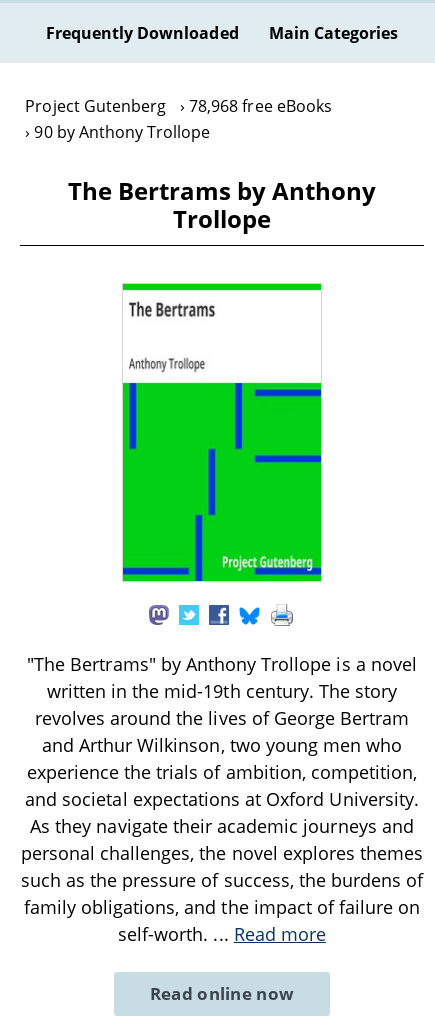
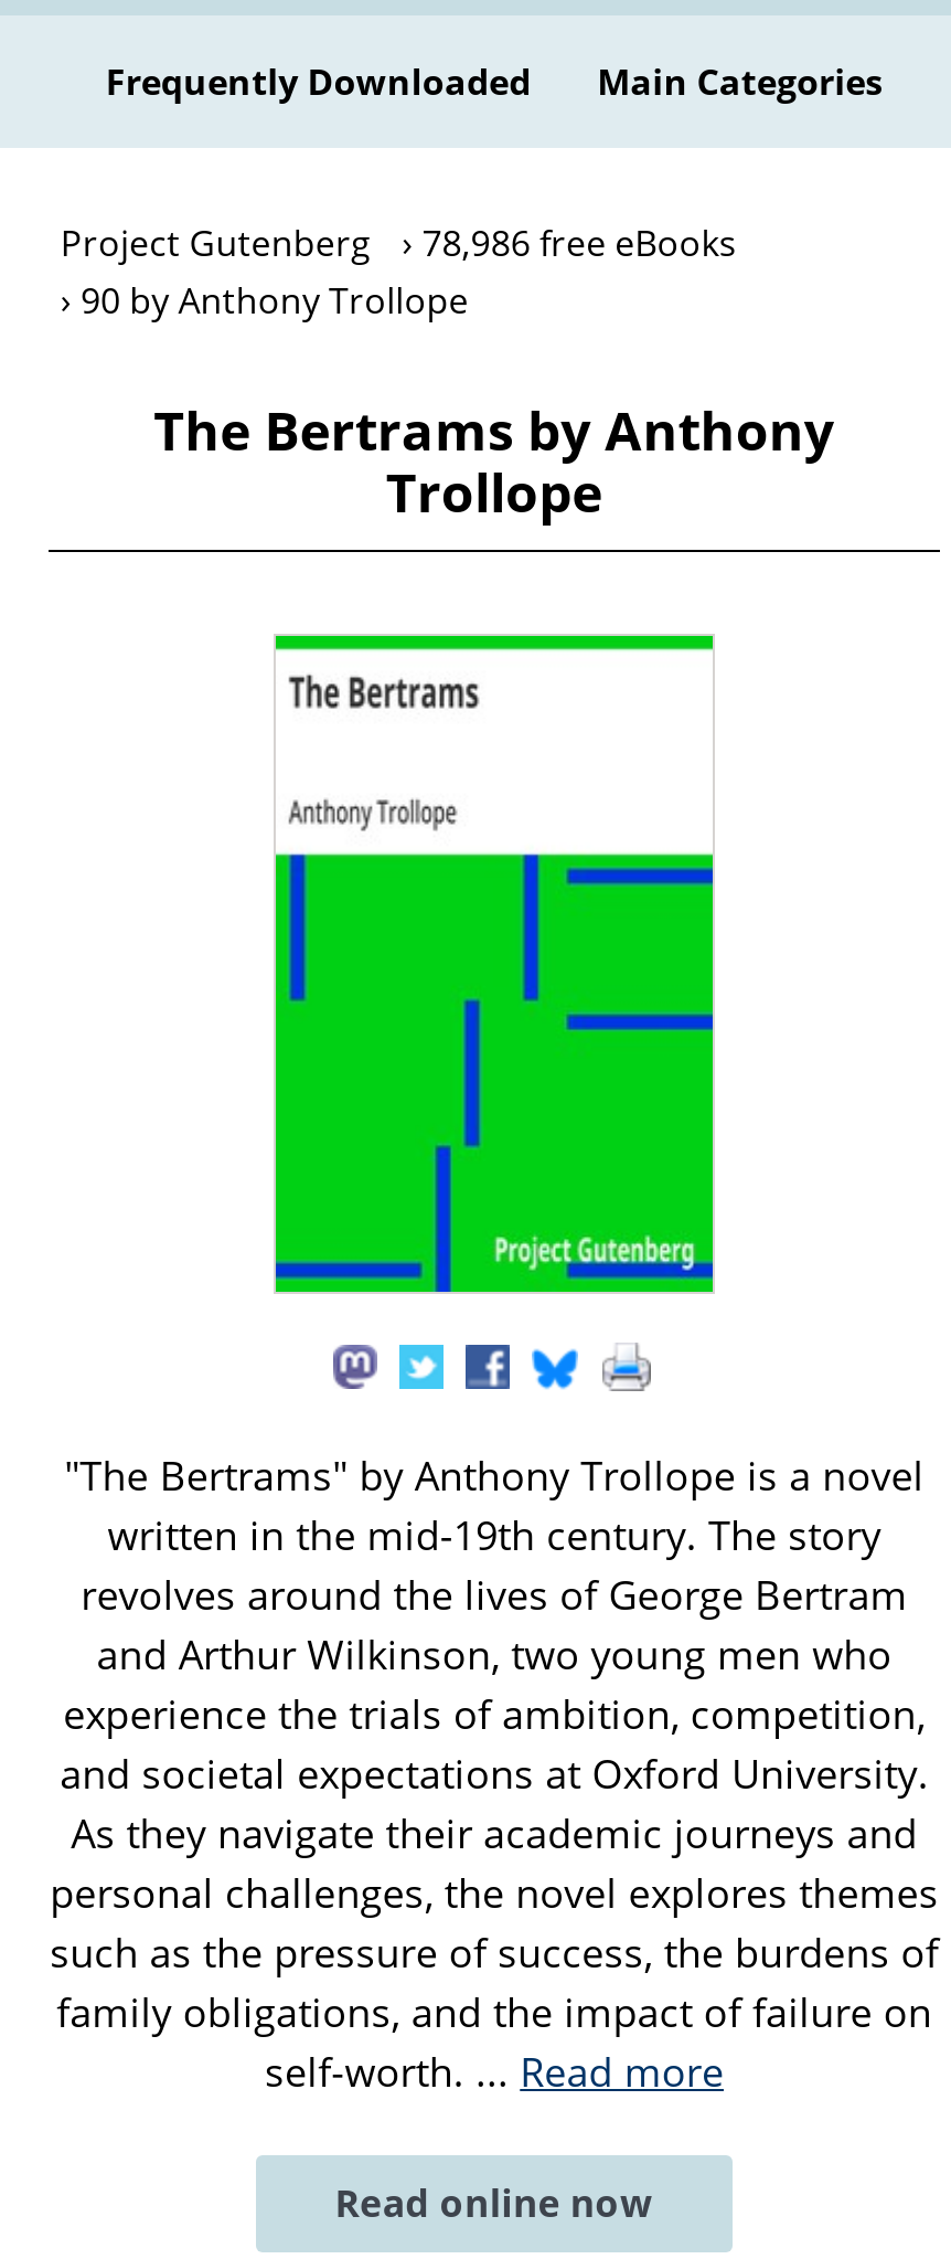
- Project Gutenberg 78,968 free eBooks
+ Project Gutenberg 78,986 free eBooks
